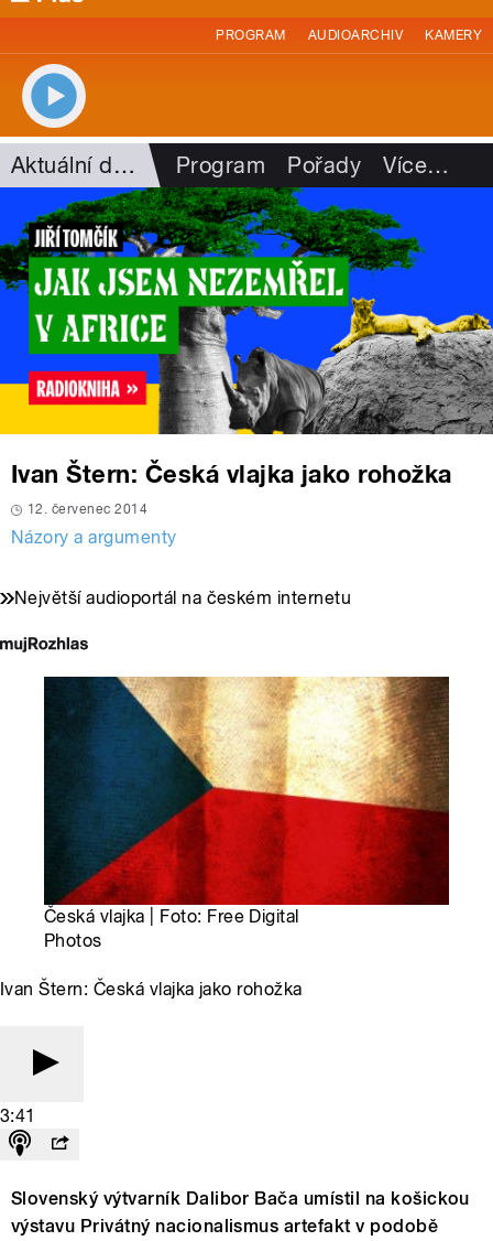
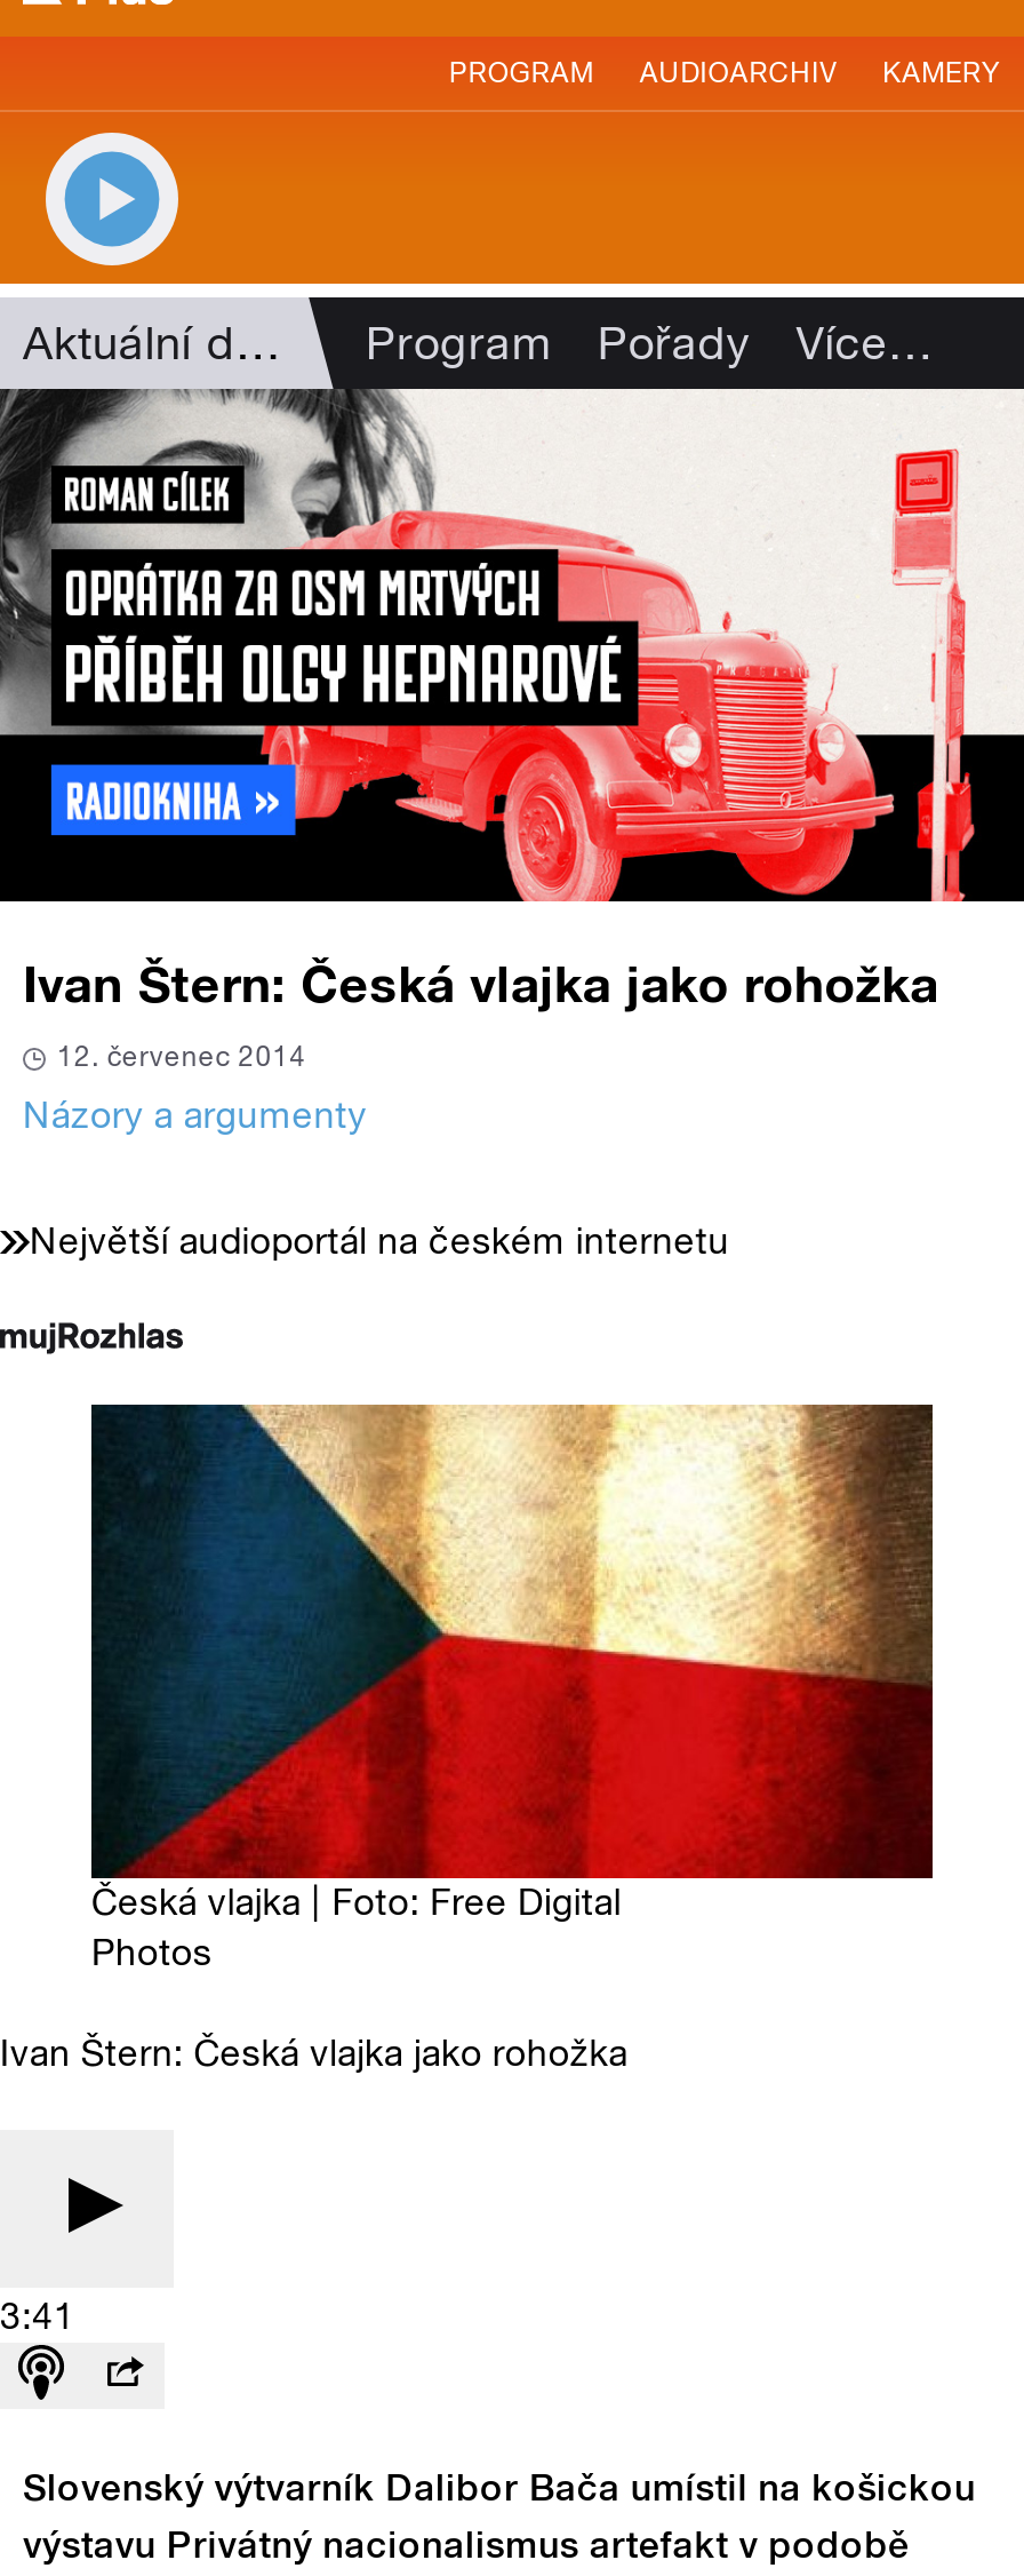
- [image]
+ [image]
